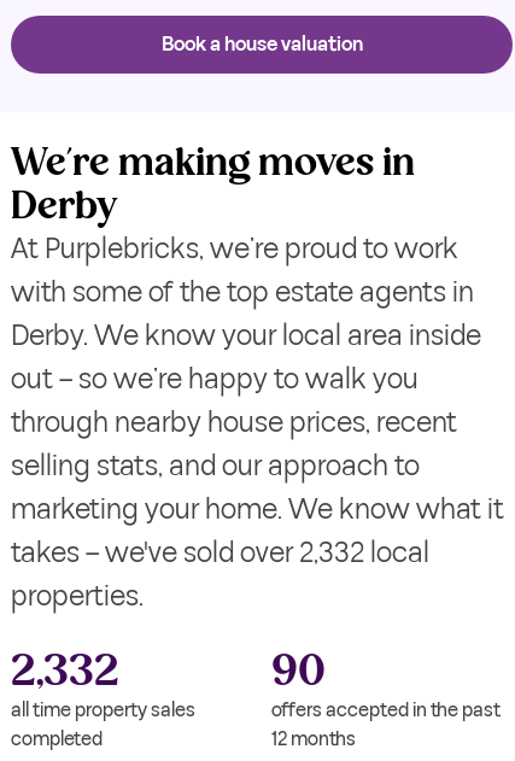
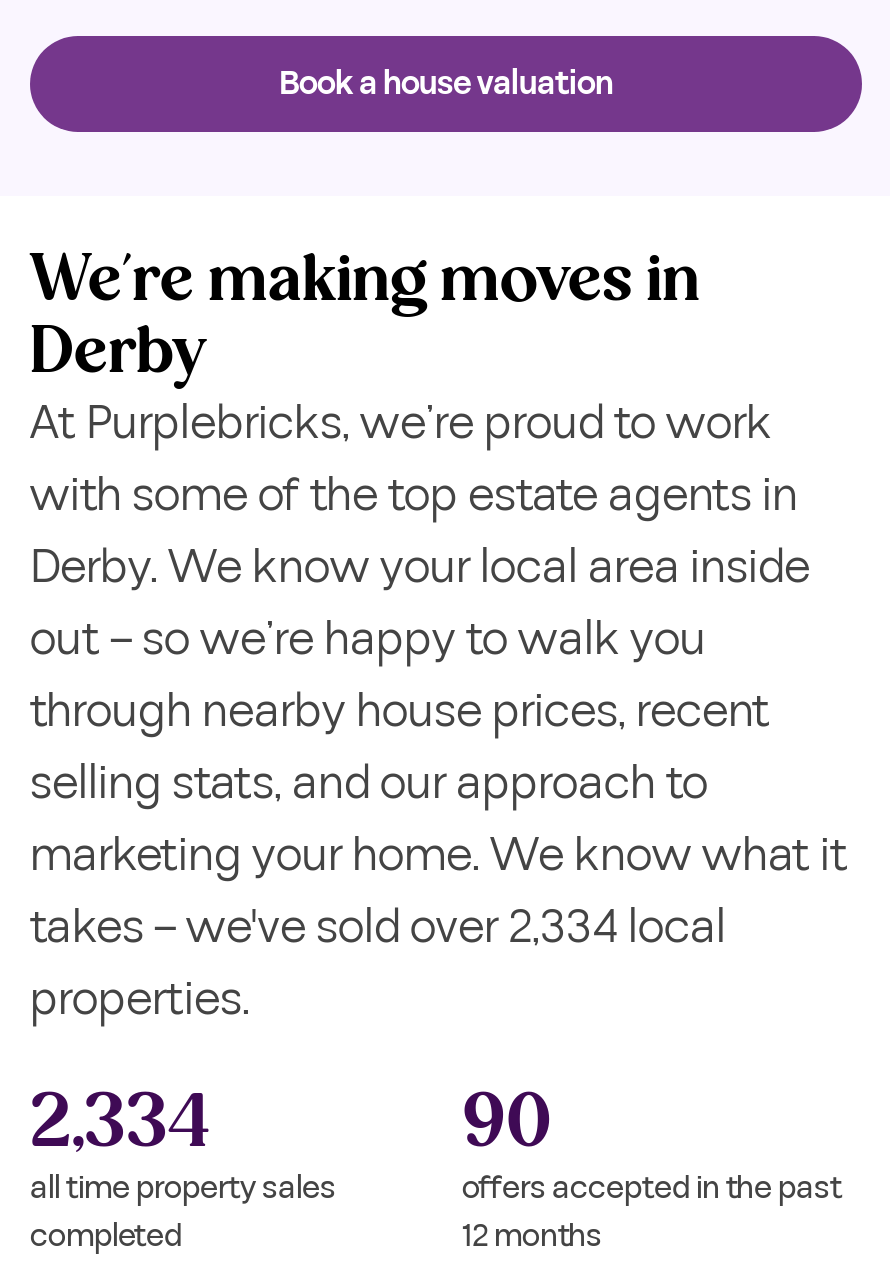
- takes – we've sold over 2,332 local
+ takes – we've sold over 2,334 local

- 2,332
+ 2,334
